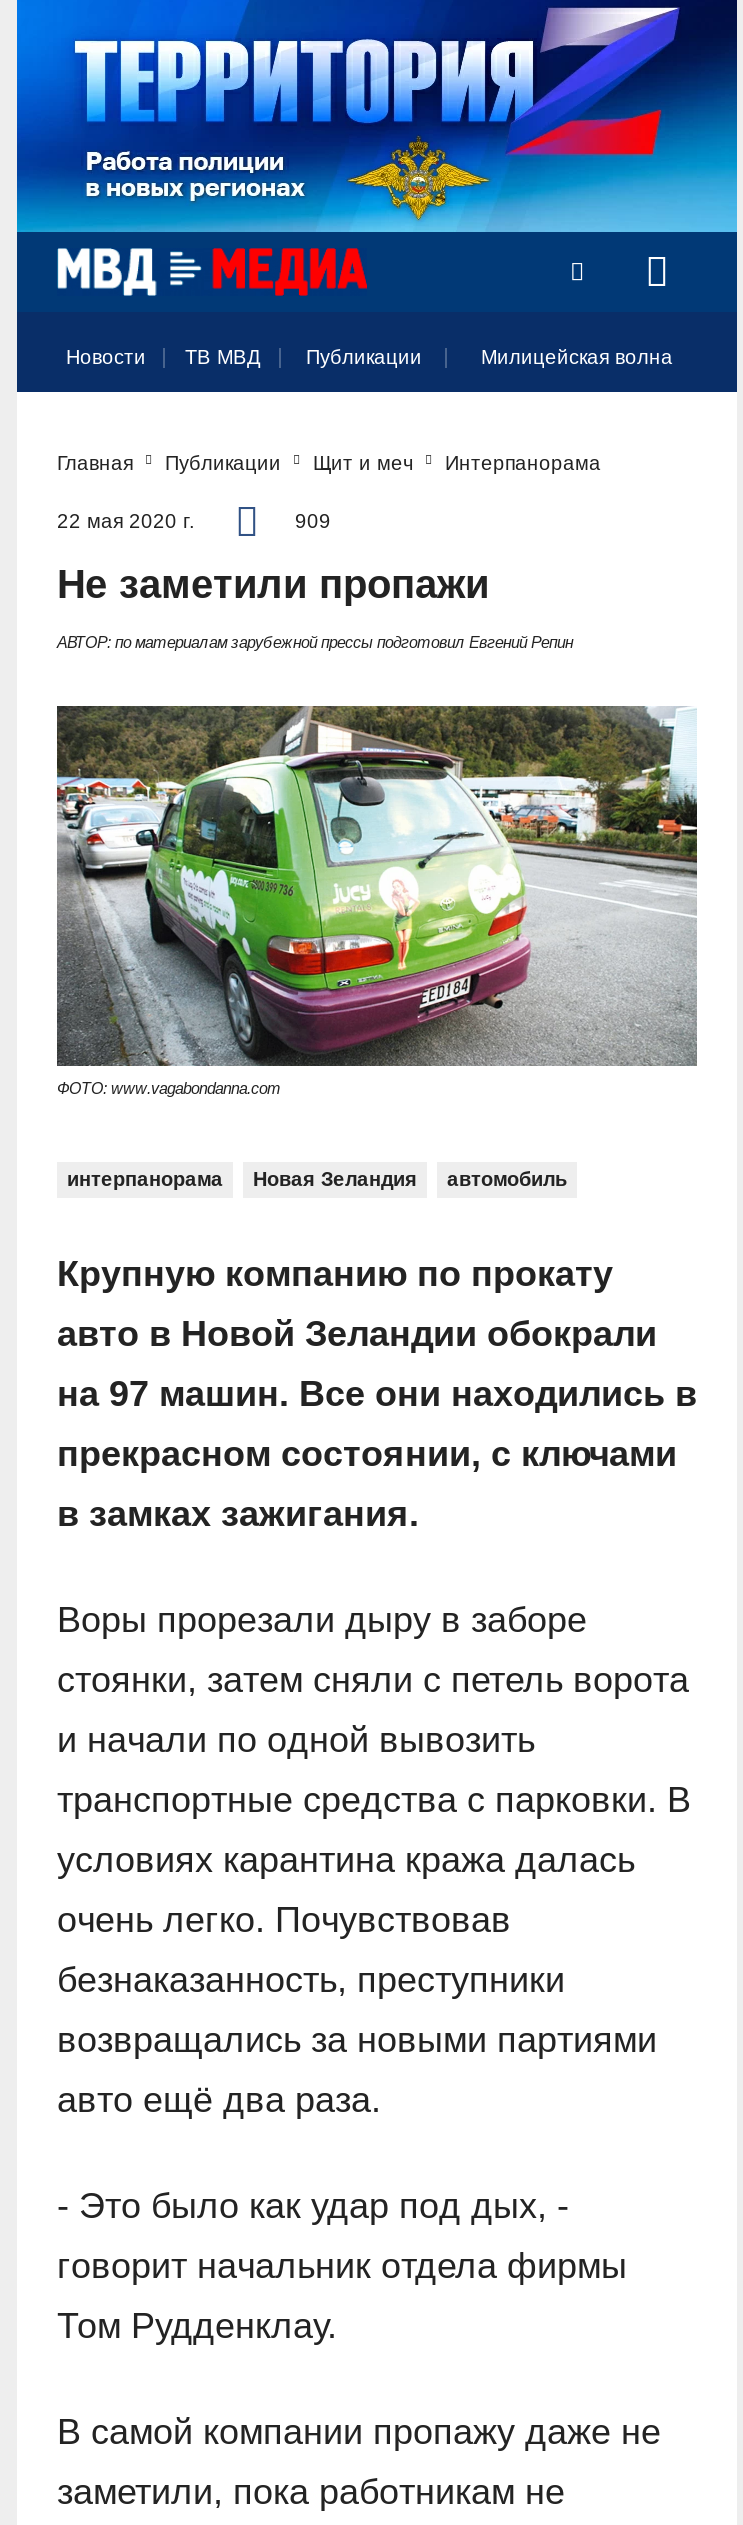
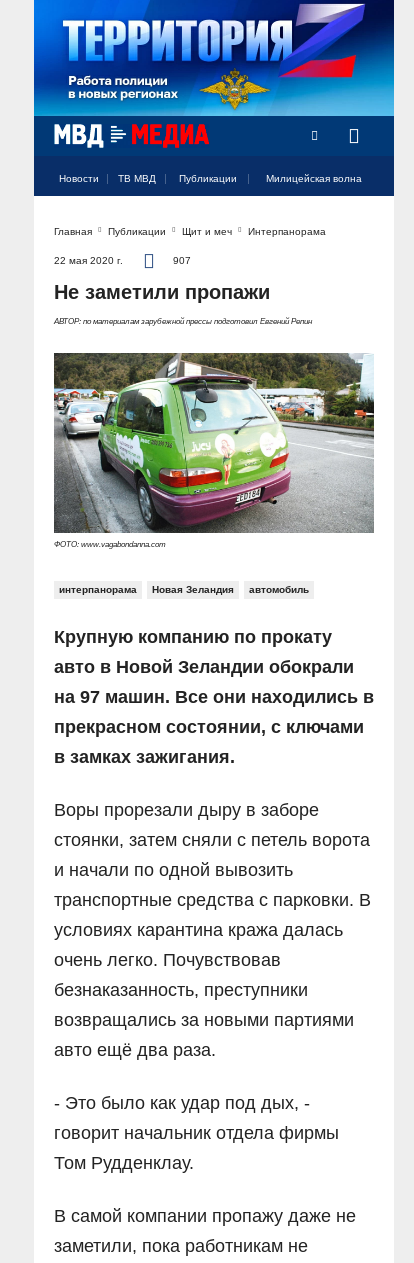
- 909
+ 907
